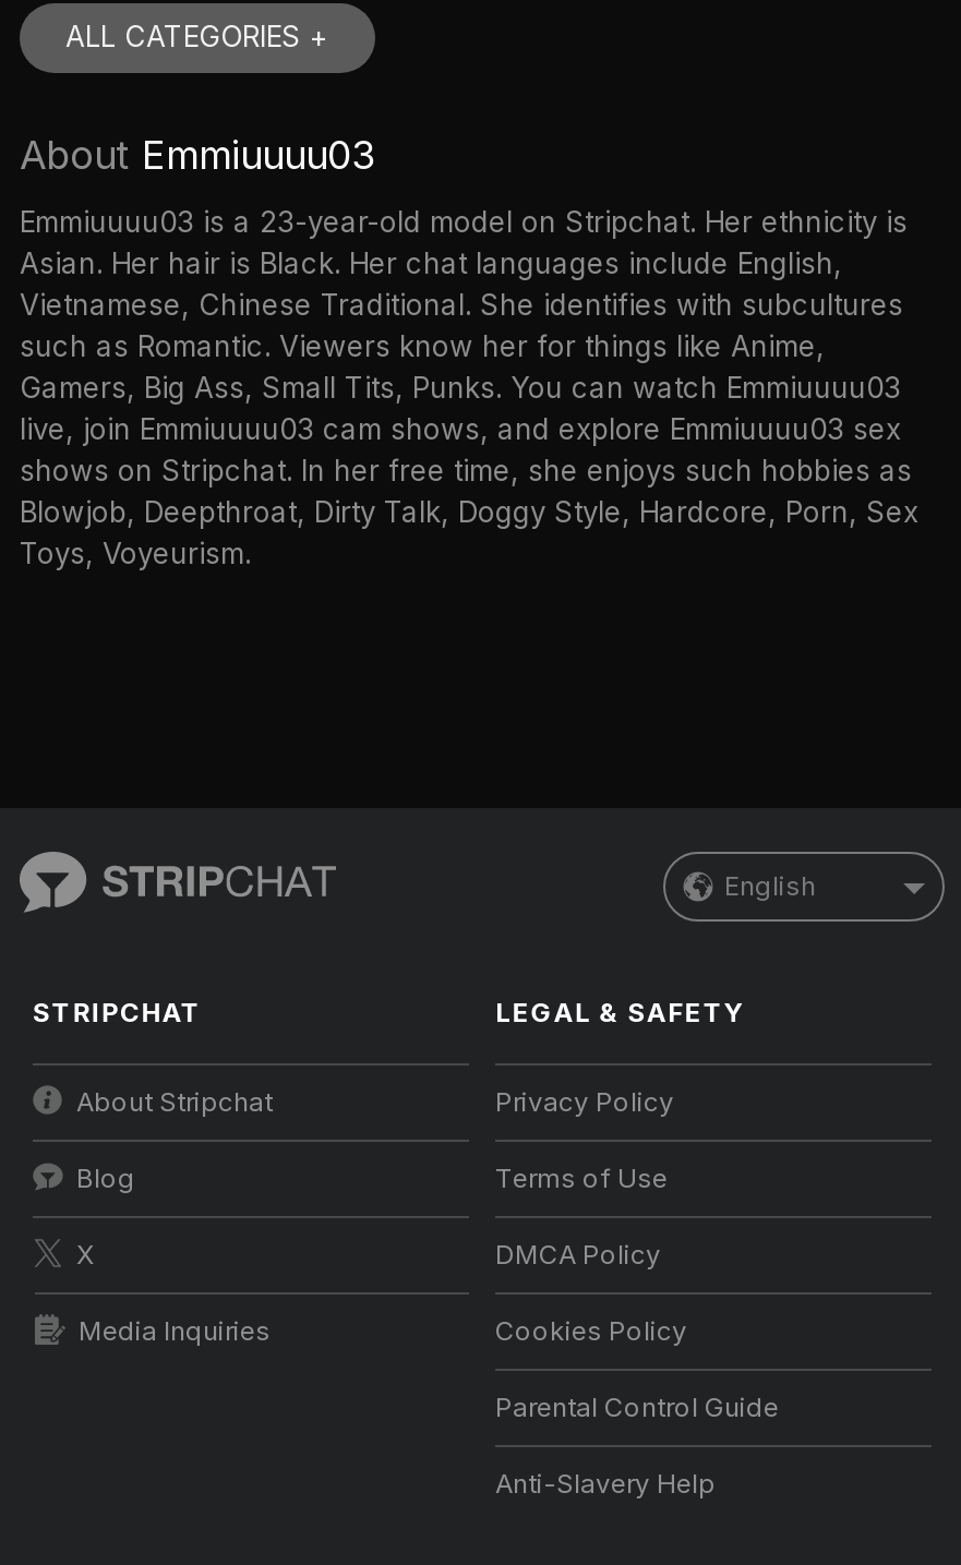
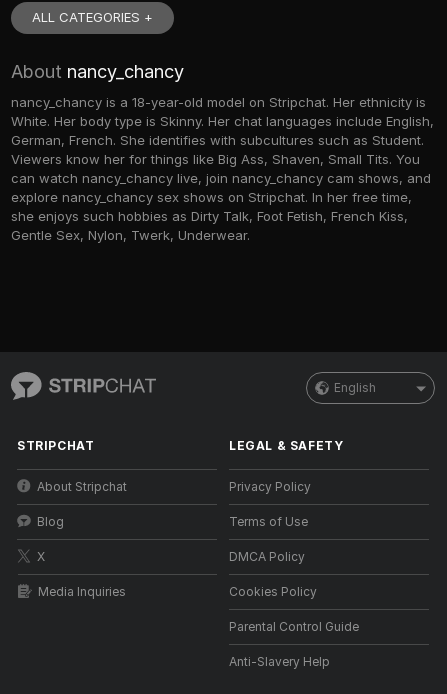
- About Emmiuuuu03
+ About nancy_chancy

- Emmiuuuu03 is a 23-year-old model on Stripchat. Her ethnicity is
- Asian. Her hair is Black. Her chat languages include English,
- Vietnamese, Chinese Traditional. She identifies with subcultures
- such as Romantic. Viewers know her for things like Anime,
- Gamers, Big Ass, Small Tits, Punks. You can watch Emmiuuuu03
- live, join Emmiuuuu03 cam shows, and explore Emmiuuuu03 sex
- shows on Stripchat. In her free time, she enjoys such hobbies as
- Blowjob, Deepthroat, Dirty Talk, Doggy Style, Hardcore, Porn, Sex
- Toys, Voyeurism.
+ nancy_chancy is a 18-year-old model on Stripchat. Her ethnicity is
+ White. Her body type is Skinny. Her chat languages include English,
+ German, French. She identifies with subcultures such as Student.
+ Viewers know her for things like Big Ass, Shaven, Small Tits. You
+ can watch nancy_chancy live, join nancy_chancy cam shows, and
+ explore nancy_chancy sex shows on Stripchat. In her free time,
+ she enjoys such hobbies as Dirty Talk, Foot Fetish, French Kiss,
+ Gentle Sex, Nylon, Twerk, Underwear.
